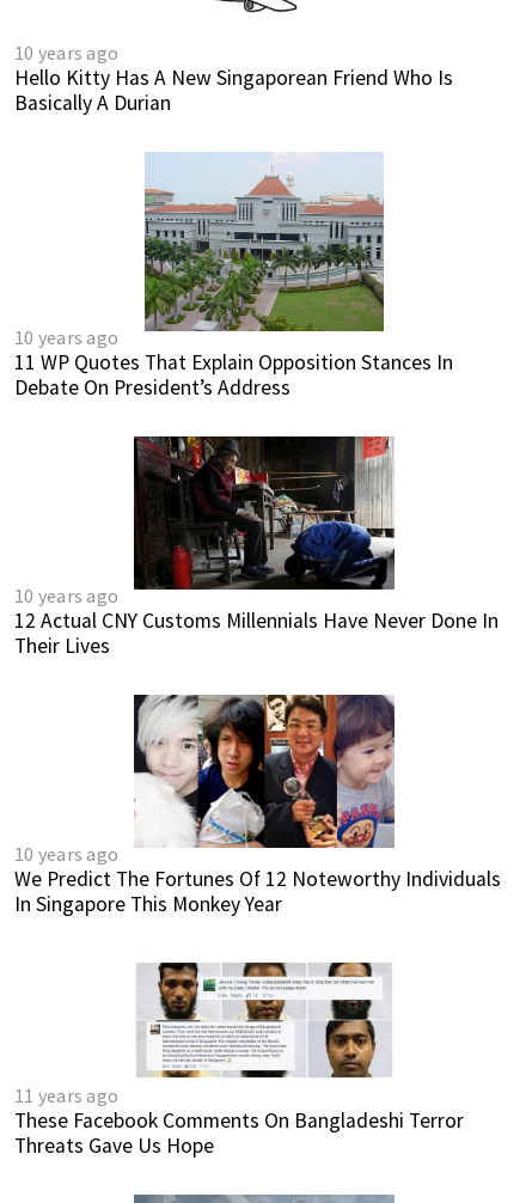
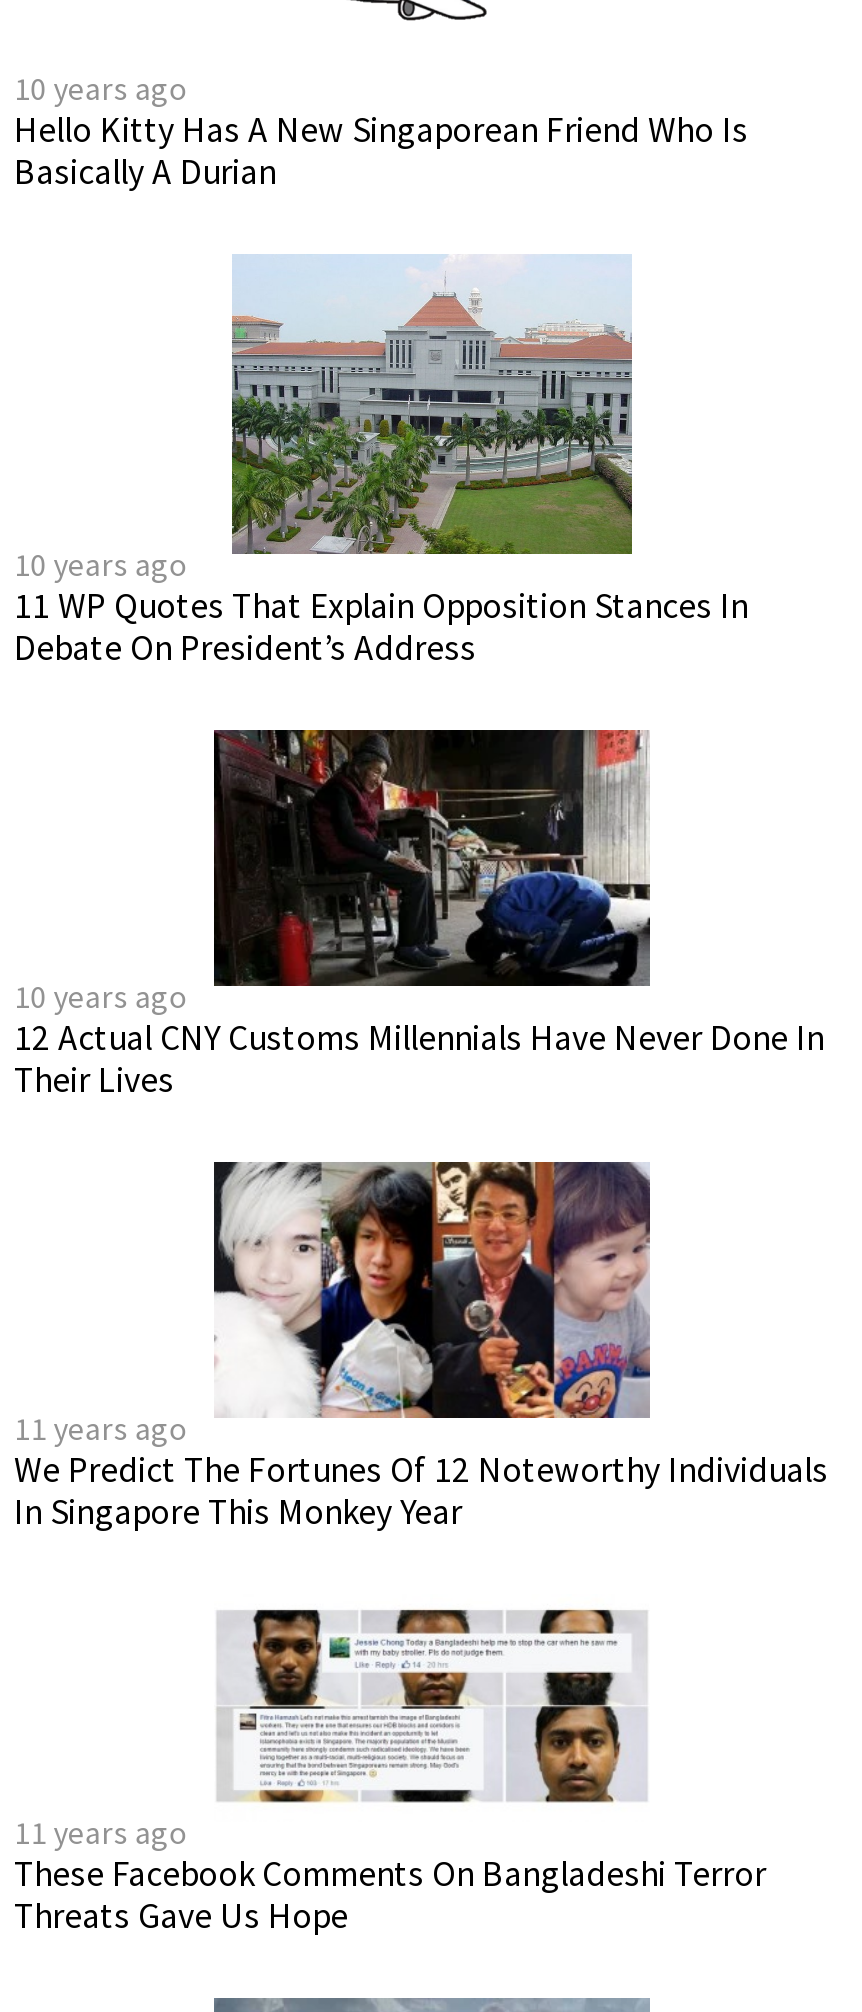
- 10 years ago
+ 11 years ago
